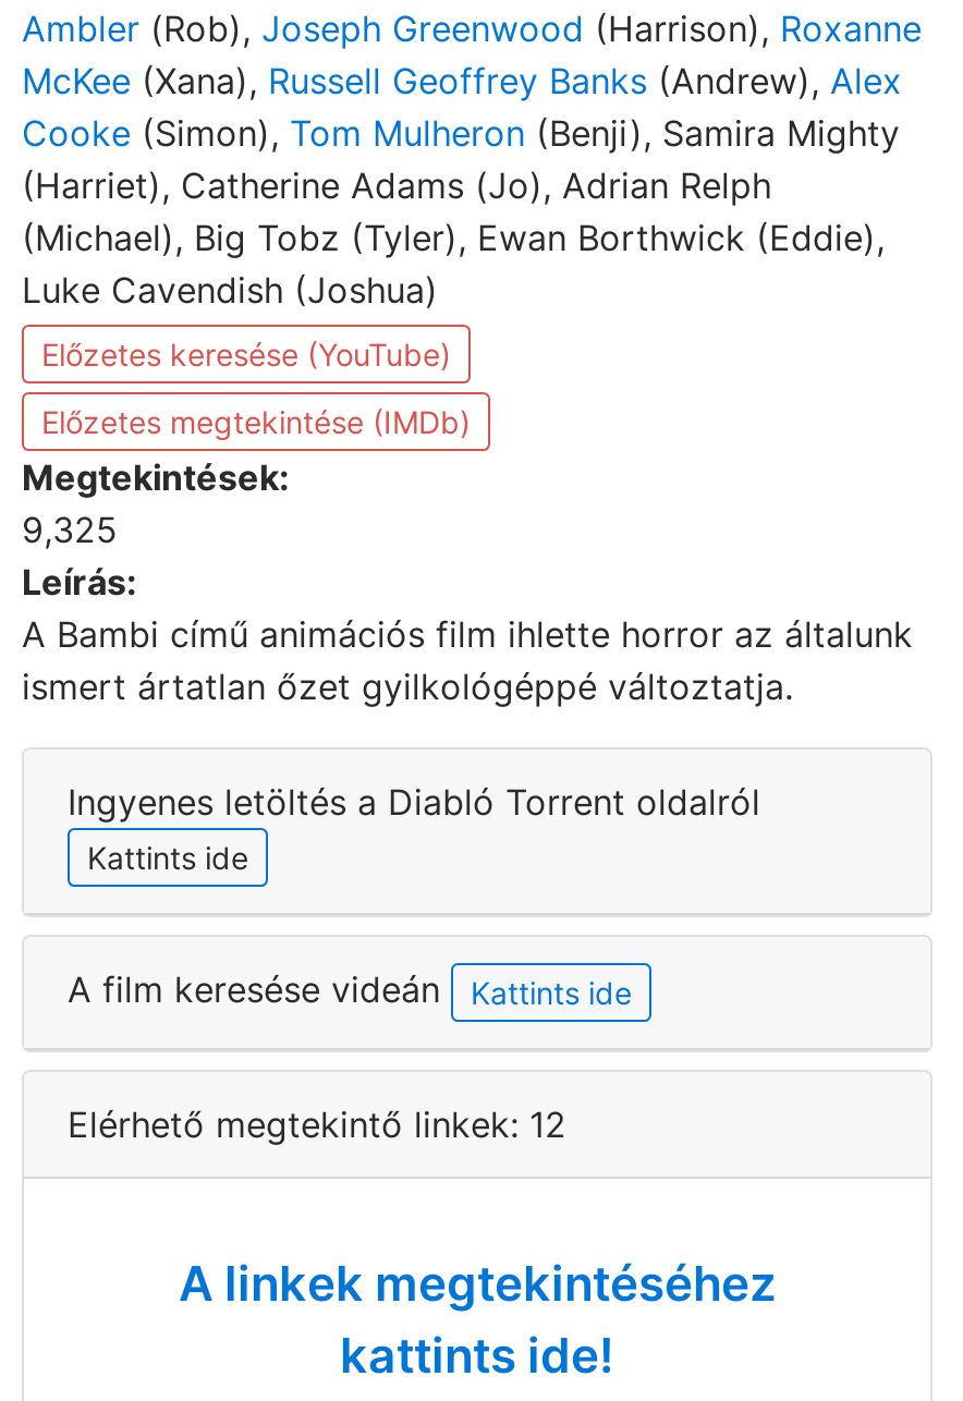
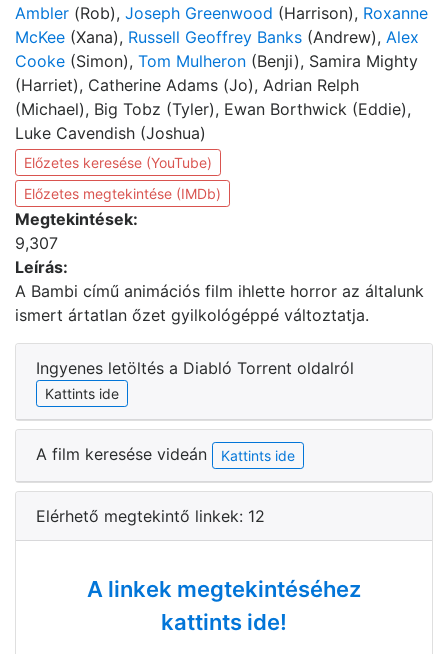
- 9,325
+ 9,307
